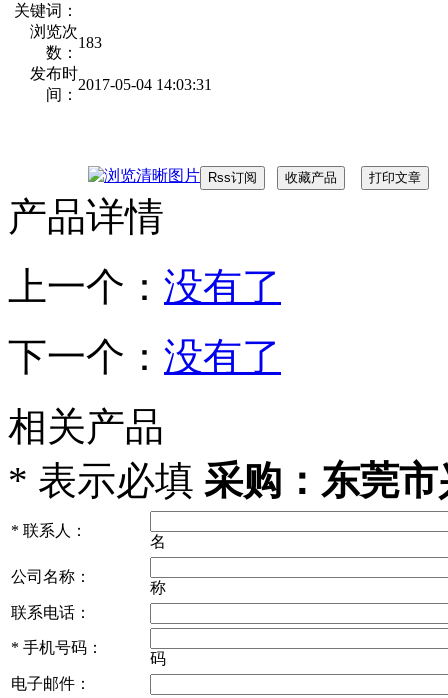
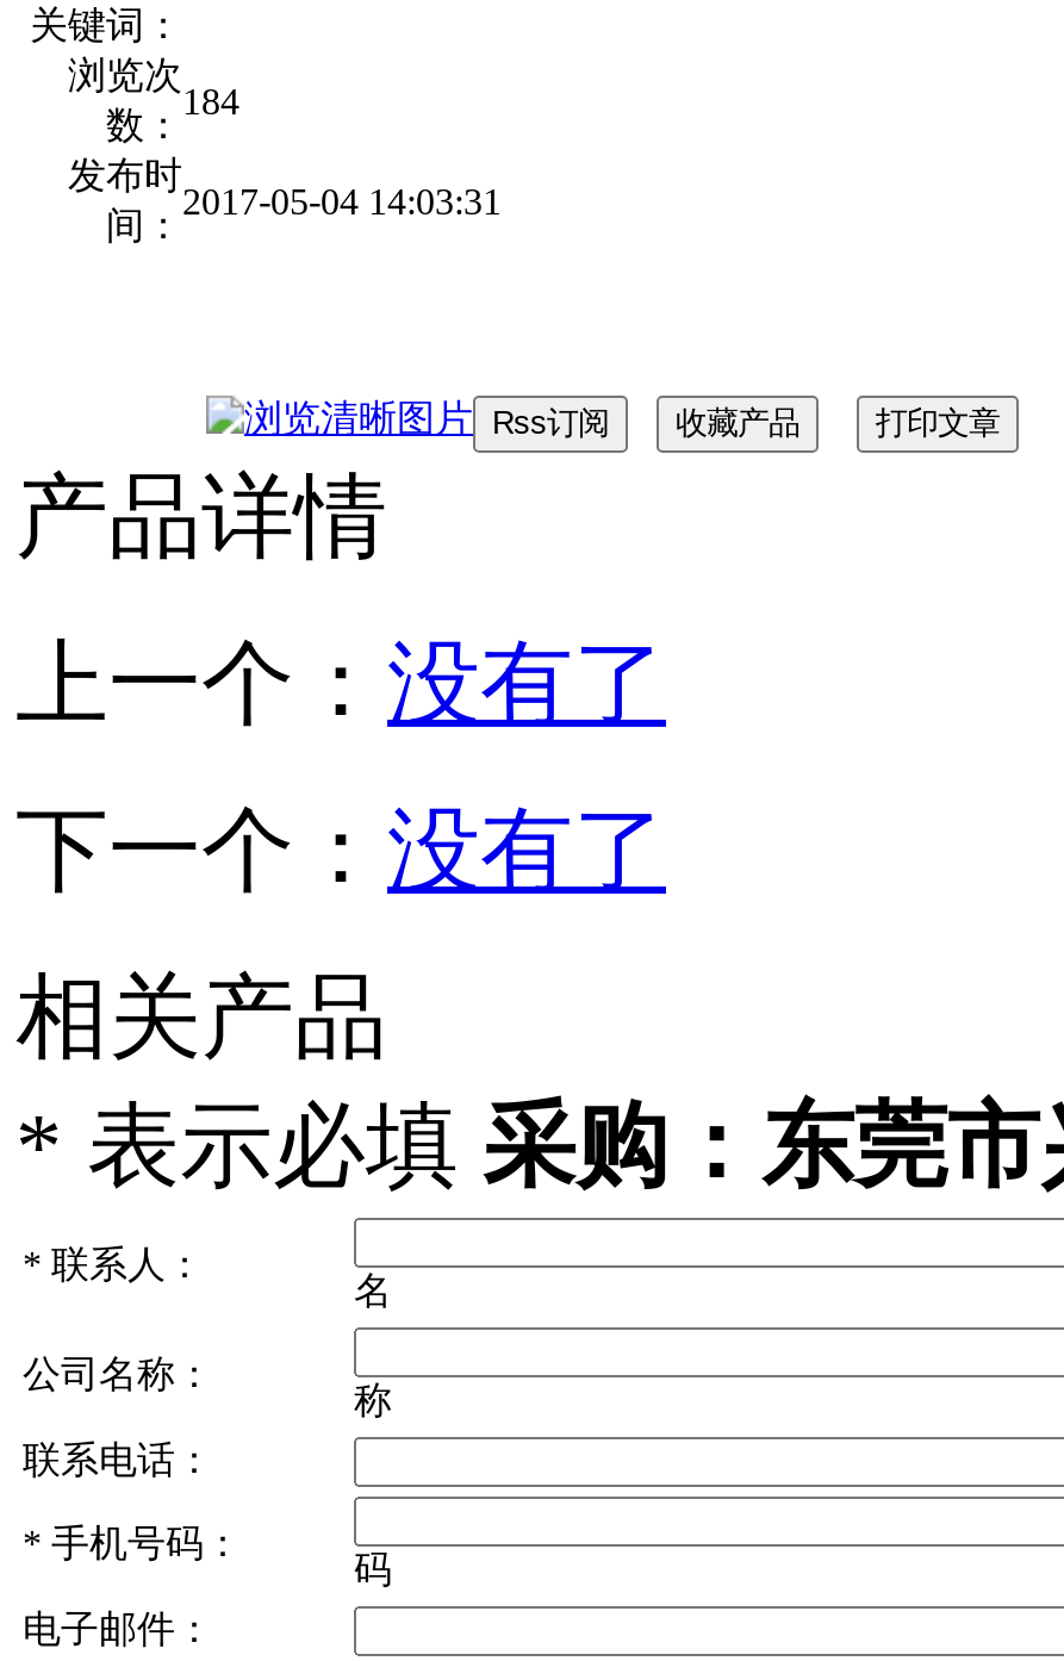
- 183
+ 184
